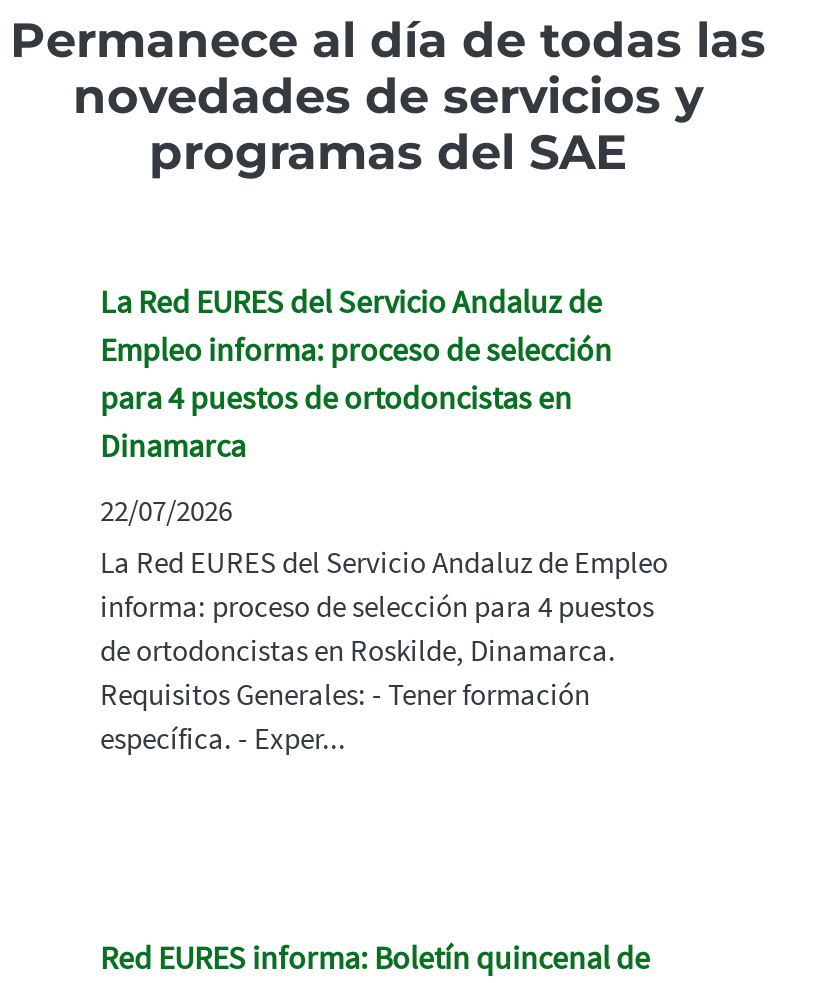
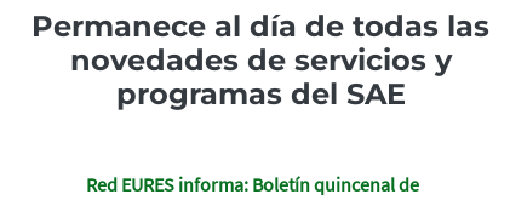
- La Red EURES del Servicio Andaluz de
- Empleo informa: proceso de selección
- para 4 puestos de ortodoncistas en
- Dinamarca
- 22/07/2026
- La Red EURES del Servicio Andaluz de Empleo
- informa: proceso de selección para 4 puestos
- de ortodoncistas en Roskilde, Dinamarca.
- Requisitos Generales: - Tener formación
- específica. - Exper...
